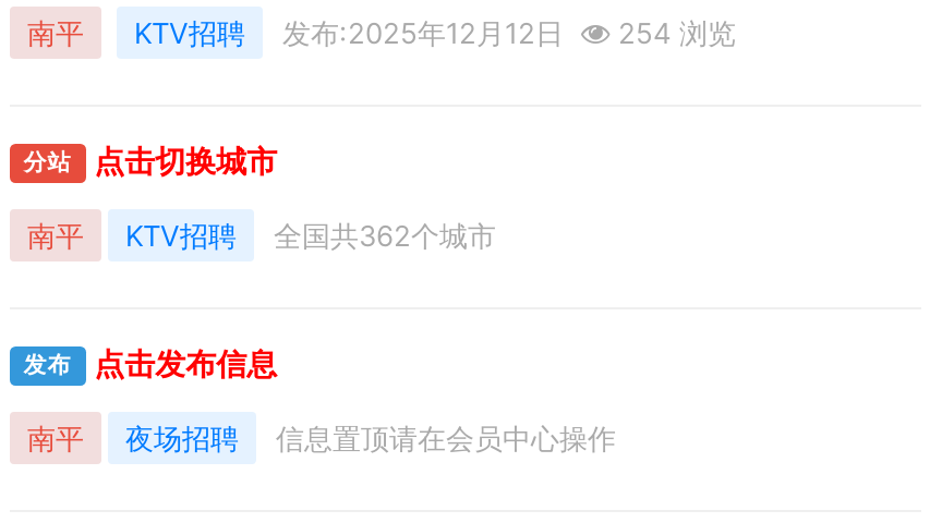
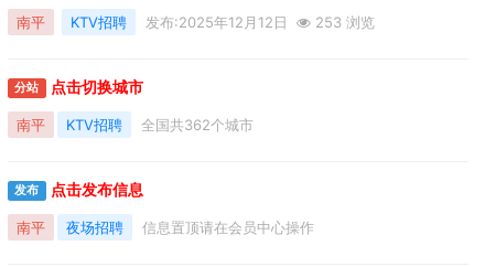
- 南平 KTV招聘 发布:2025年12月12日 254 浏览
+ 南平 KTV招聘 发布:2025年12月12日 253 浏览
